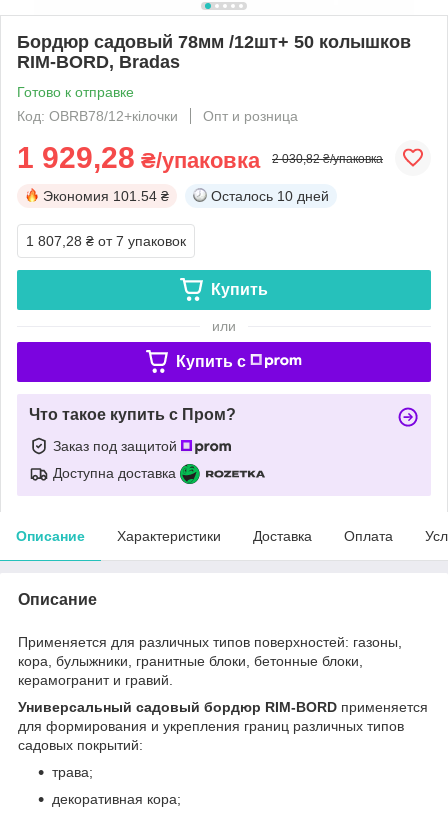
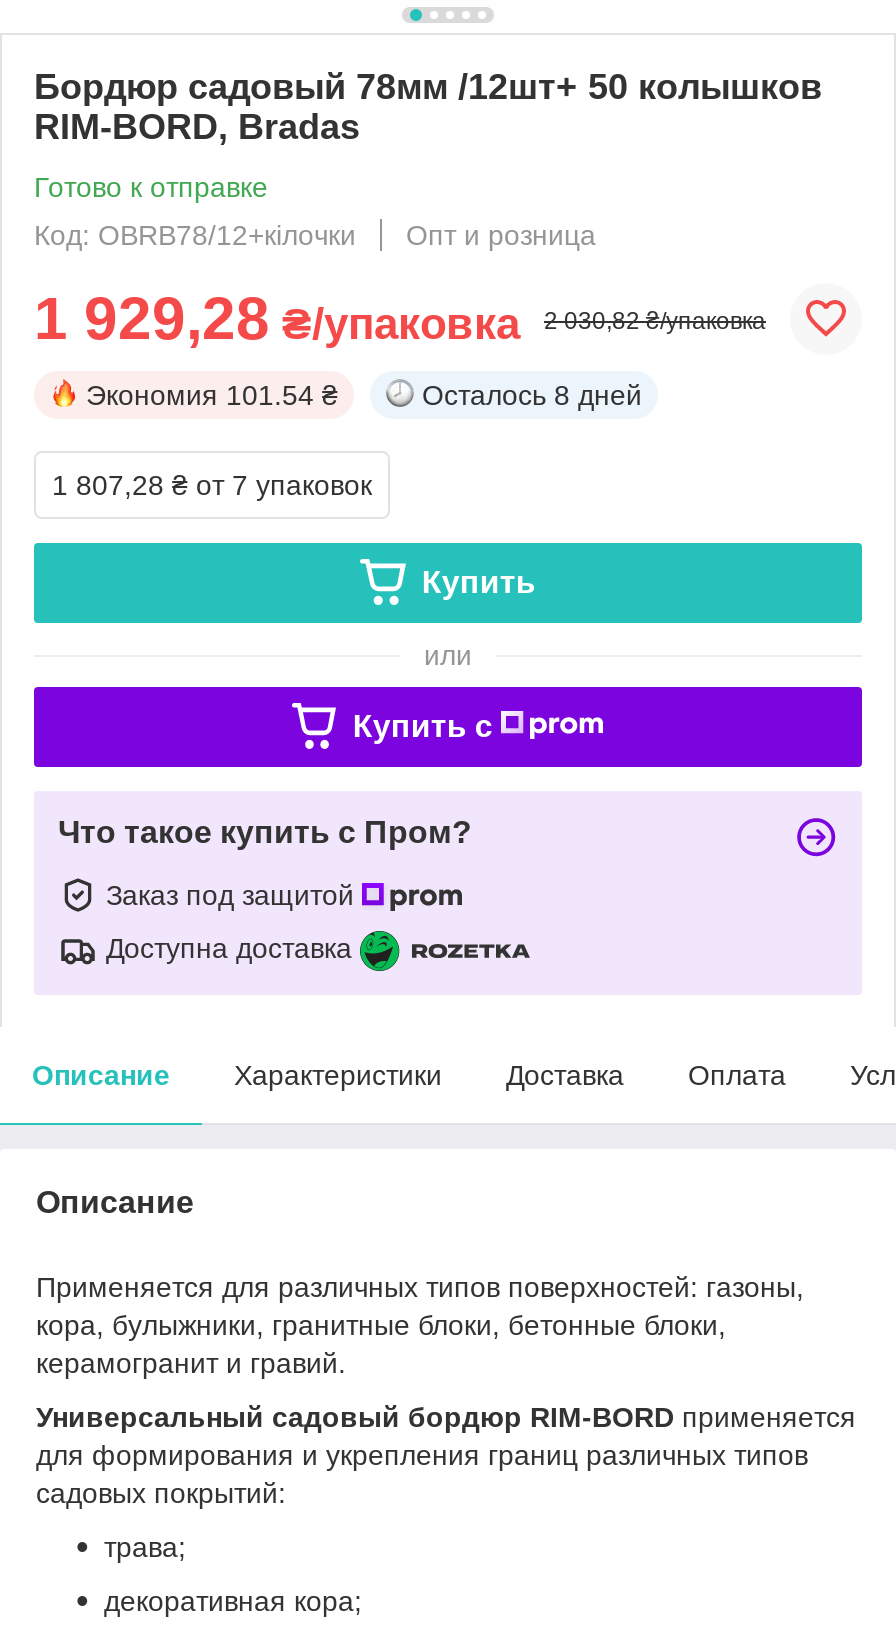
- Осталось 10 дней
+ Осталось 8 дней
